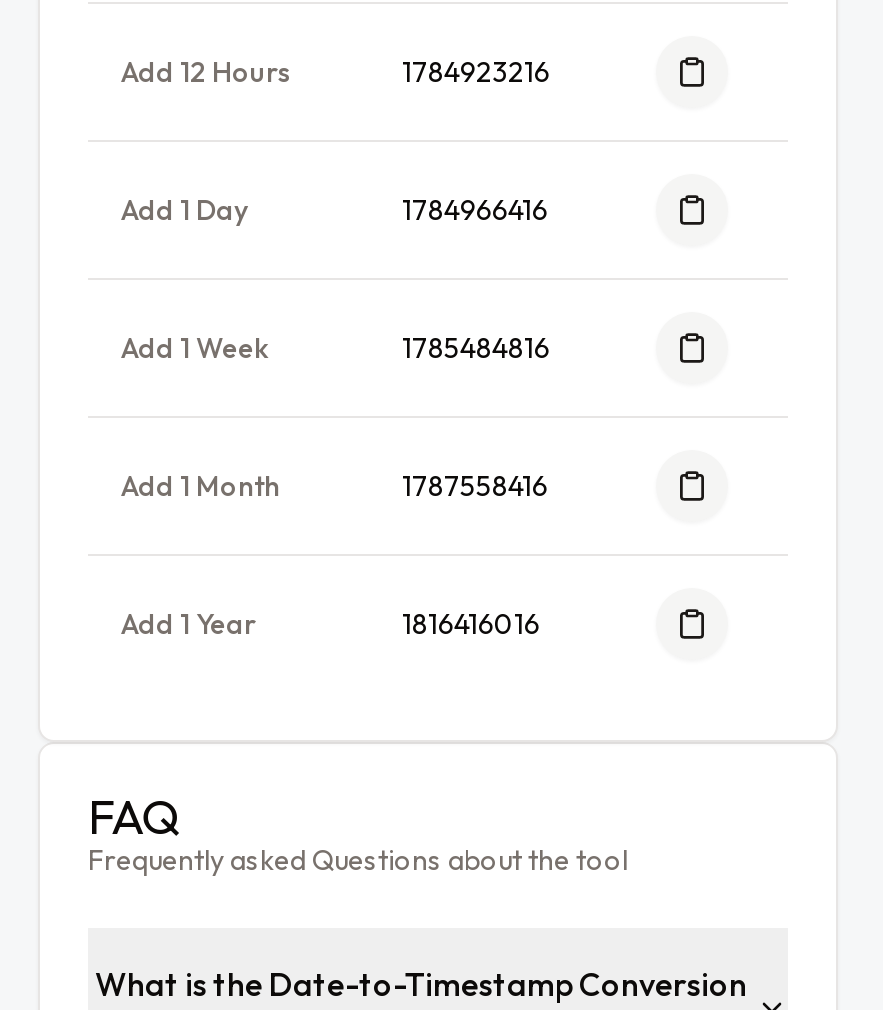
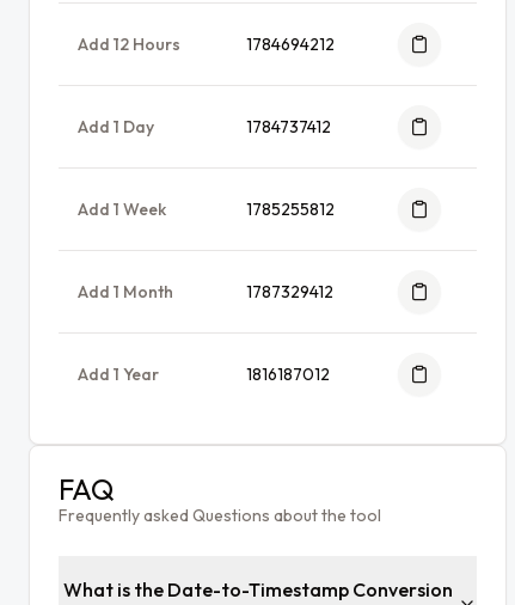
- 1784923216
+ 1784694212

- 1784966416
+ 1784737412

- 1785484816
+ 1785255812

- 1787558416
+ 1787329412

- 1816416016
+ 1816187012
